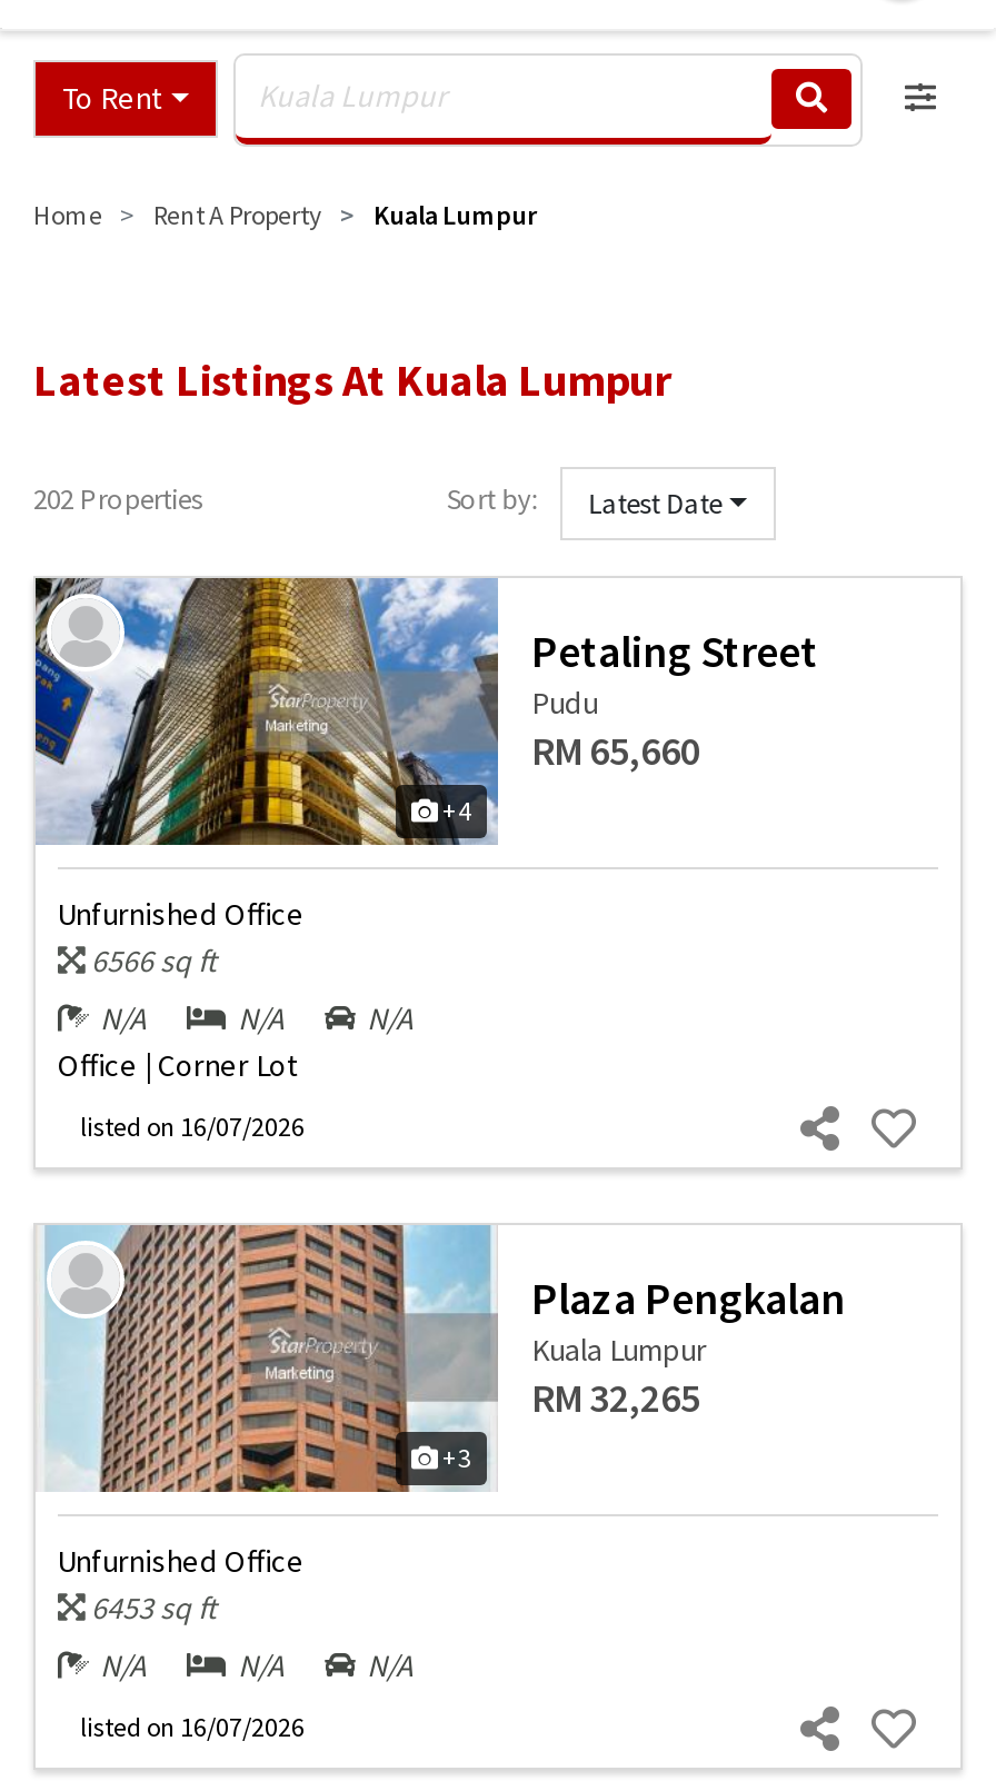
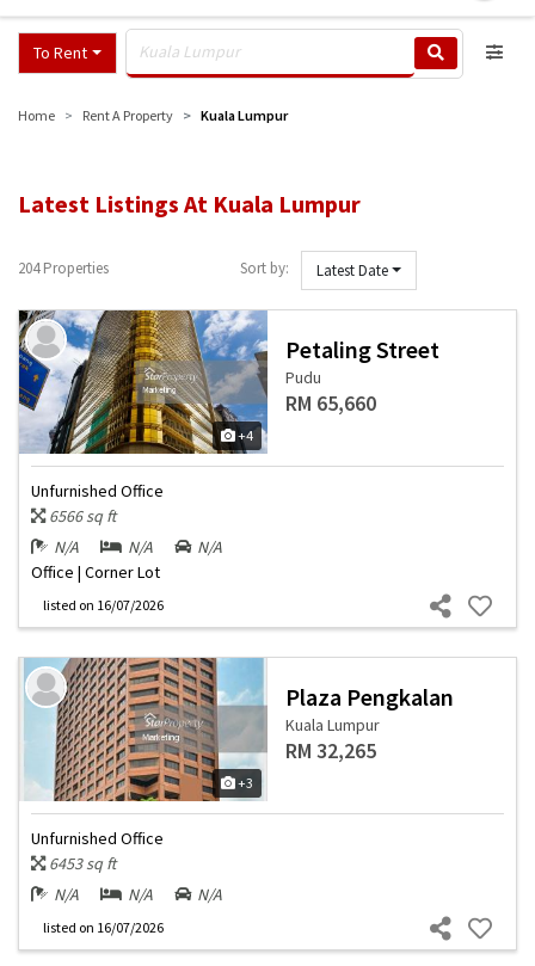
- 202 Properties
+ 204 Properties
